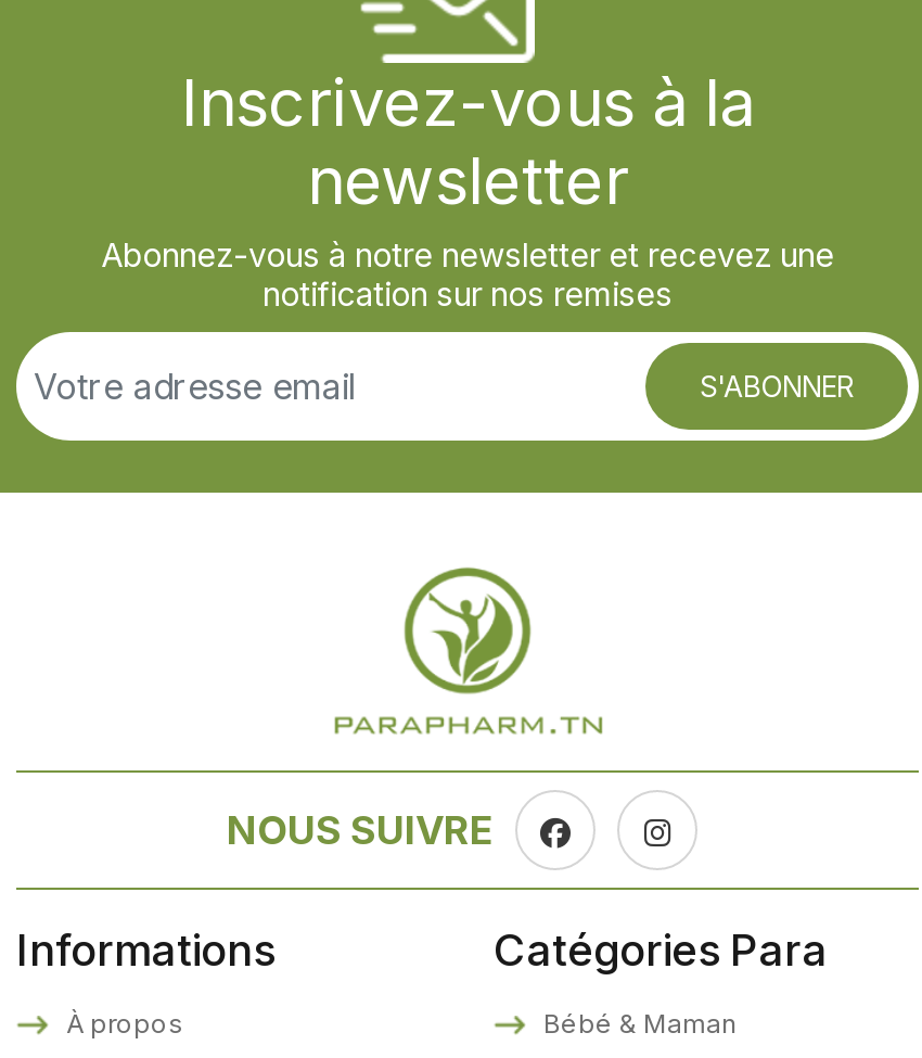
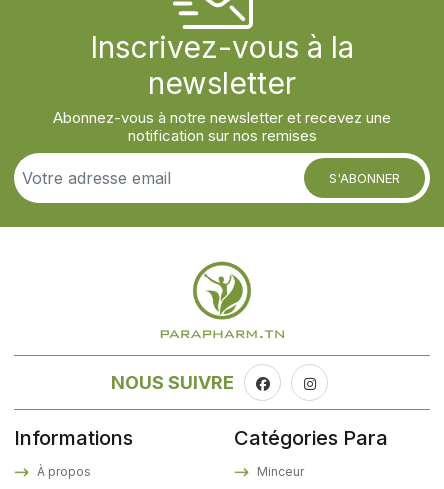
- Bébé & Maman
+ Minceur
